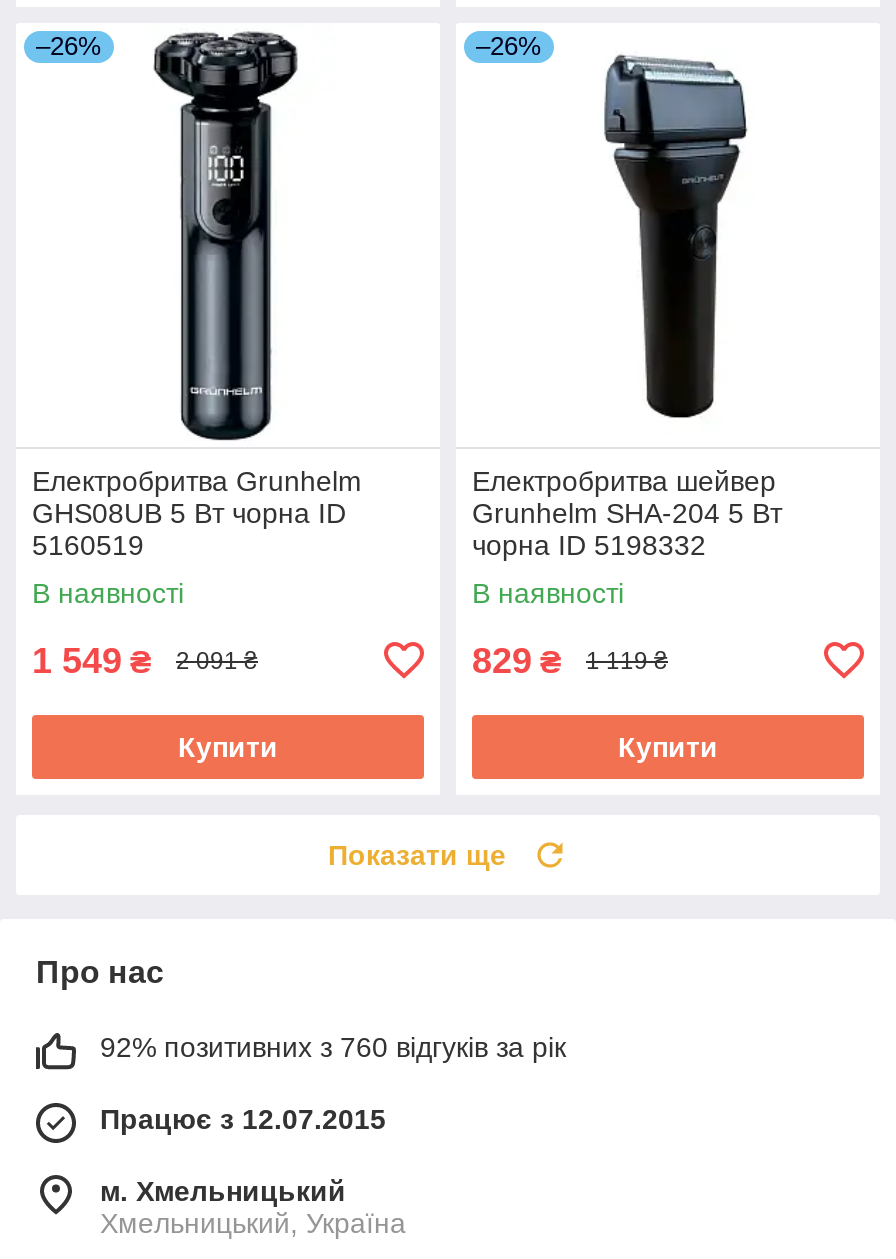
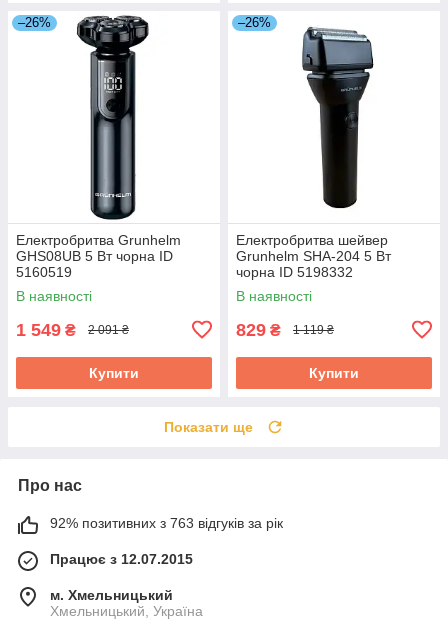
- 92% позитивних з 760 відгуків за рік
+ 92% позитивних з 763 відгуків за рік
